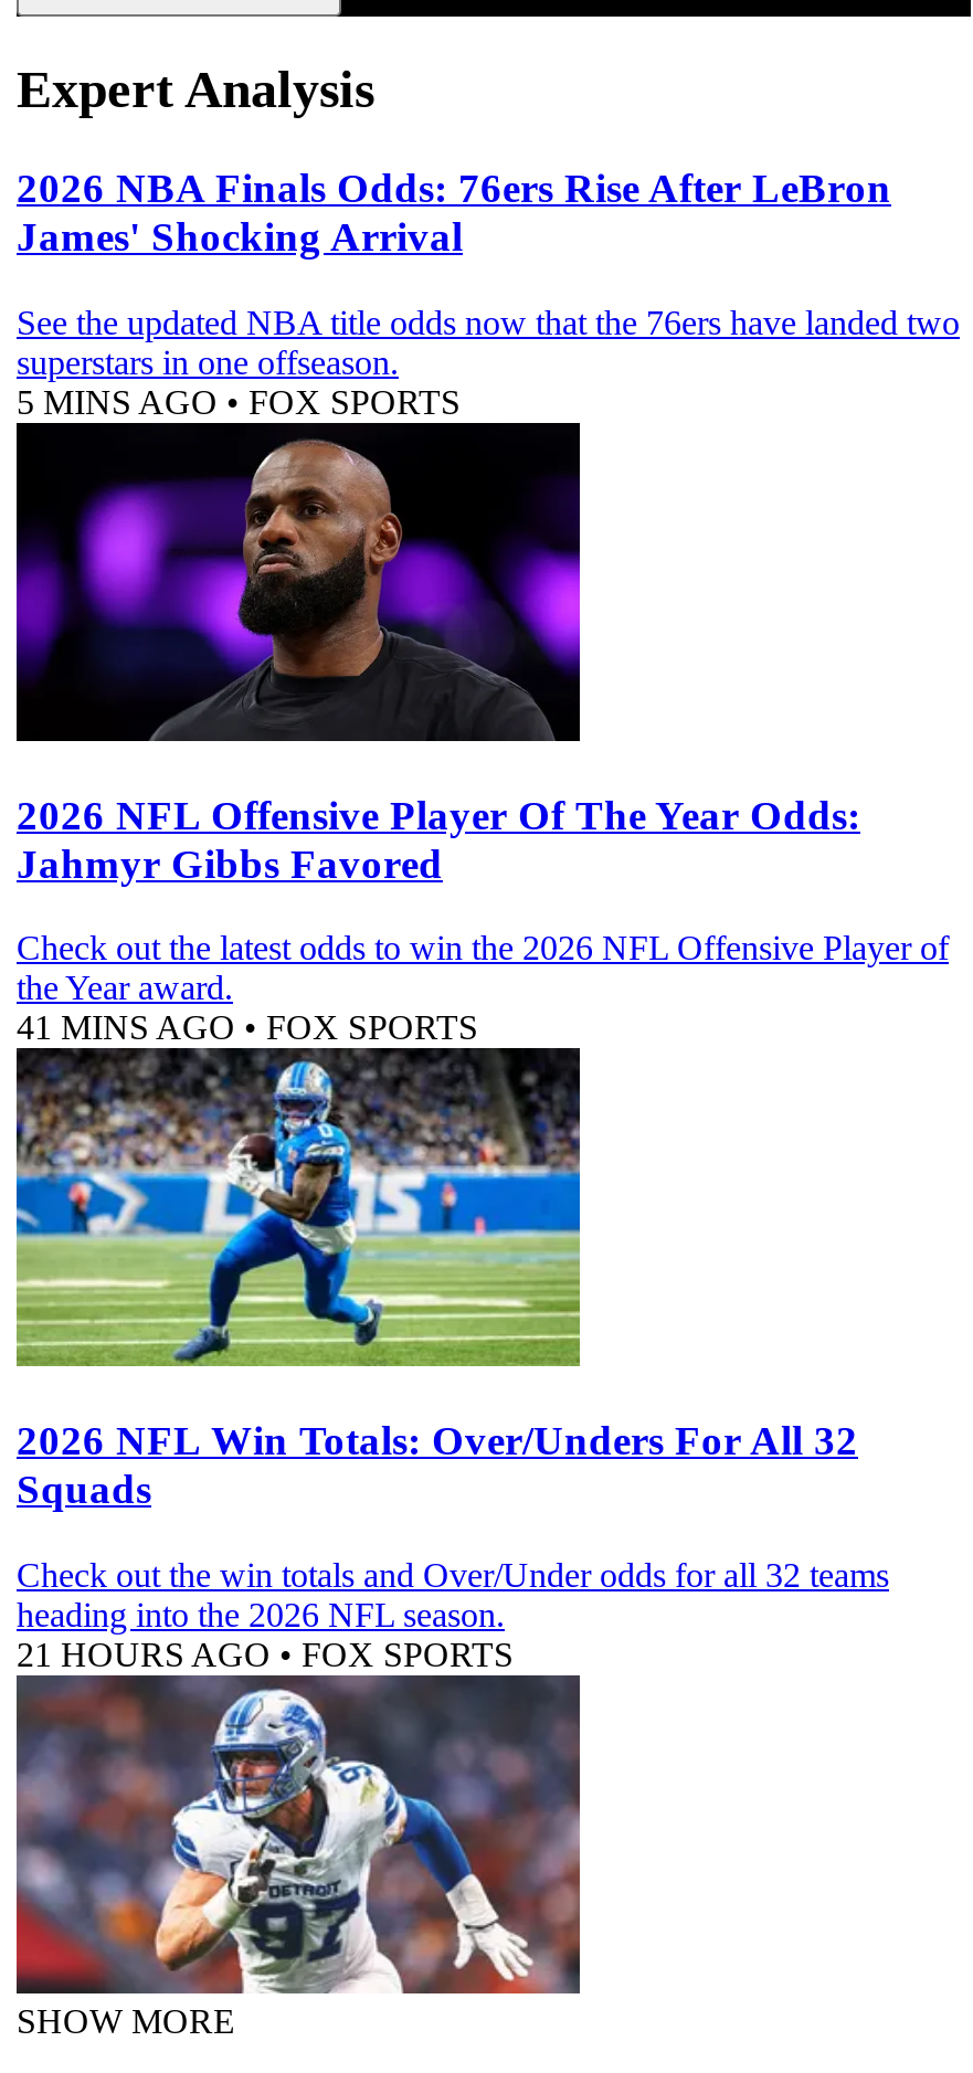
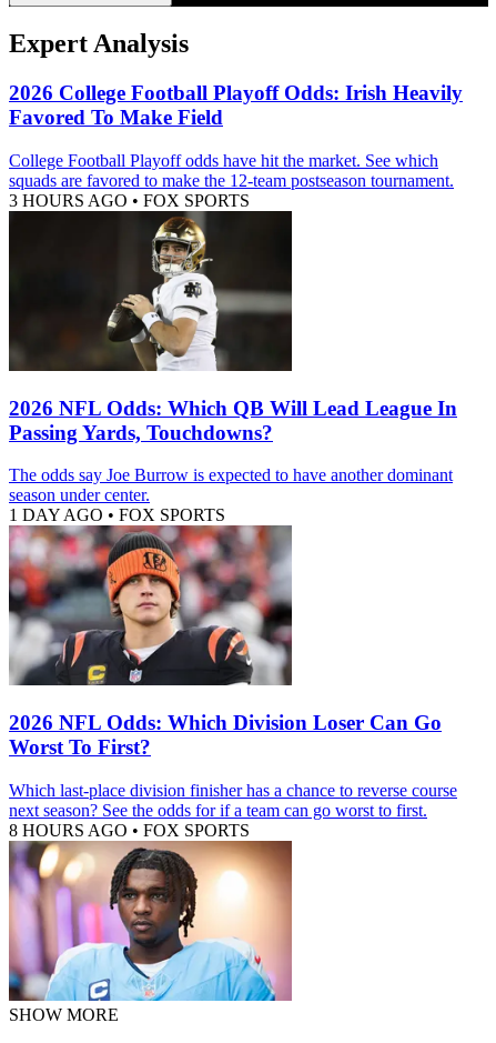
- 2026 NBA Finals Odds: 76ers Rise After LeBron
- James' Shocking Arrival
+ 2026 College Football Playoff Odds: Irish Heavily
+ Favored To Make Field

- See the updated NBA title odds now that the 76ers have landed two
- superstars in one offseason.
- 5 MINS AGO • FOX SPORTS
+ College Football Playoff odds have hit the market. See which
+ squads are favored to make the 12-team postseason tournament.
+ 3 HOURS AGO • FOX SPORTS

- [image]
- 2026 NFL Offensive Player Of The Year Odds:
- Jahmyr Gibbs Favored
+ [image]
+ 2026 NFL Odds: Which QB Will Lead League In
+ Passing Yards, Touchdowns?

- [image]
- Check out the latest odds to win the 2026 NFL Offensive Player of
- the Year award.
- 41 MINS AGO • FOX SPORTS
+ [image]
+ The odds say Joe Burrow is expected to have another dominant
+ season under center.
+ 1 DAY AGO • FOX SPORTS

- 2026 NFL Win Totals: Over/Unders For All 32
- Squads
+ 2026 NFL Odds: Which Division Loser Can Go
+ Worst To First?

- Check out the win totals and Over/Under odds for all 32 teams
- heading into the 2026 NFL season.
- 21 HOURS AGO • FOX SPORTS
+ Which last-place division finisher has a chance to reverse course
+ next season? See the odds for if a team can go worst to first.
+ 8 HOURS AGO • FOX SPORTS

- [image]
+ [image]
